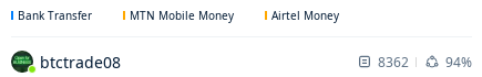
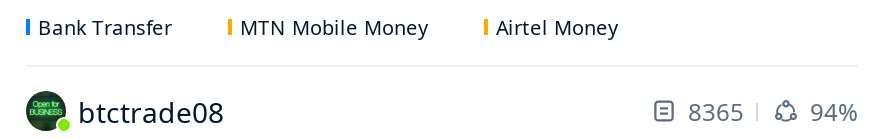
- 8362 94%
+ 8365 94%
